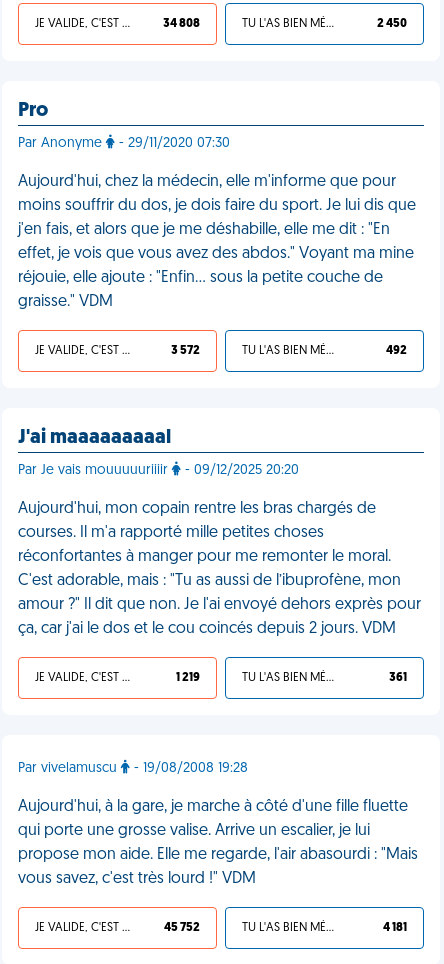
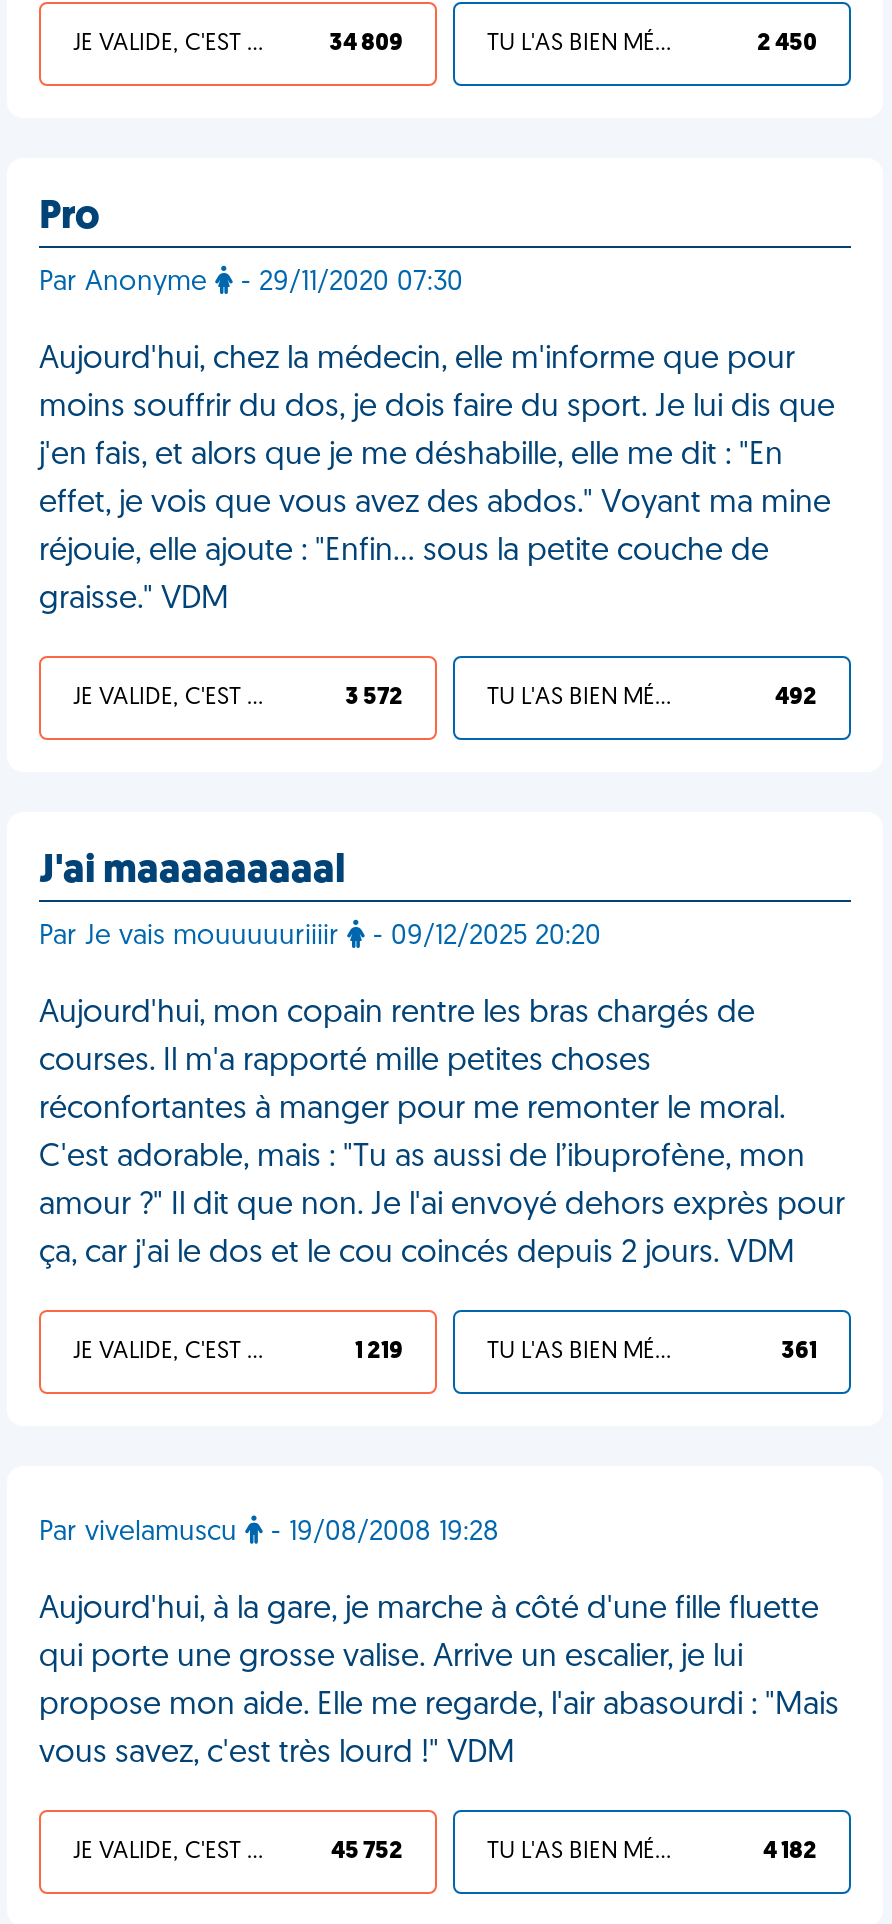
- 34 808
+ 34 809

- 4 181
+ 4 182
